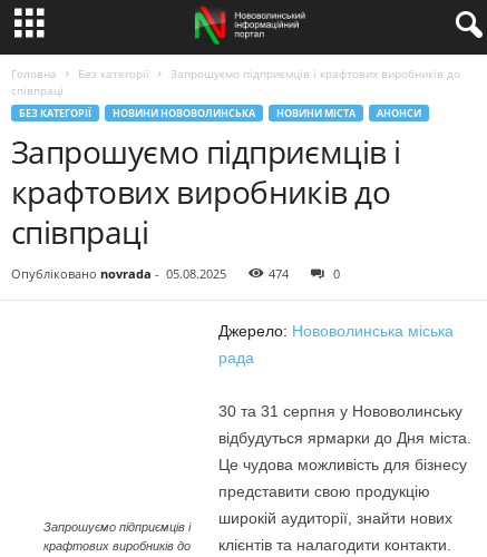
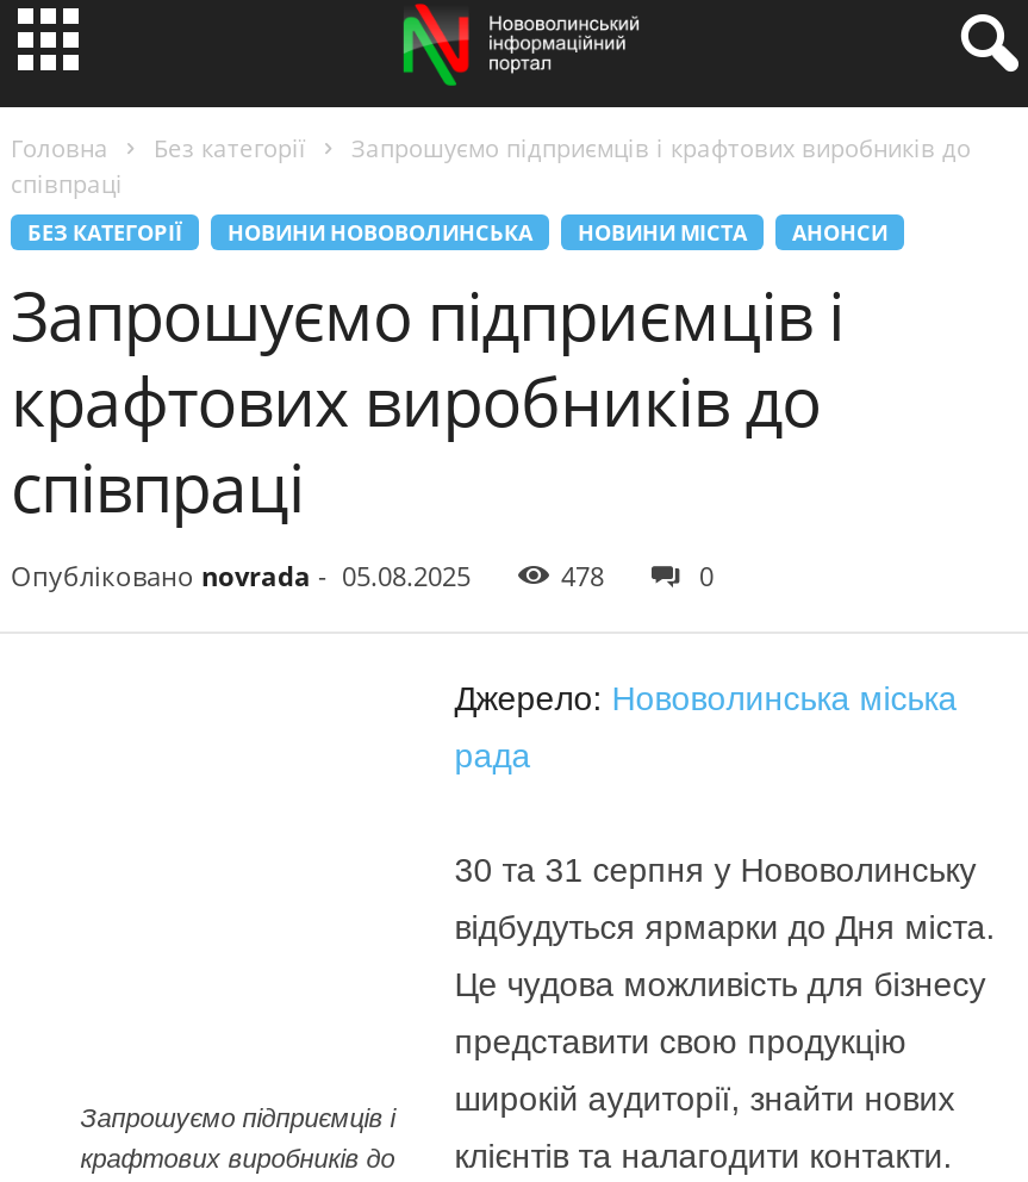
- 474
+ 478
